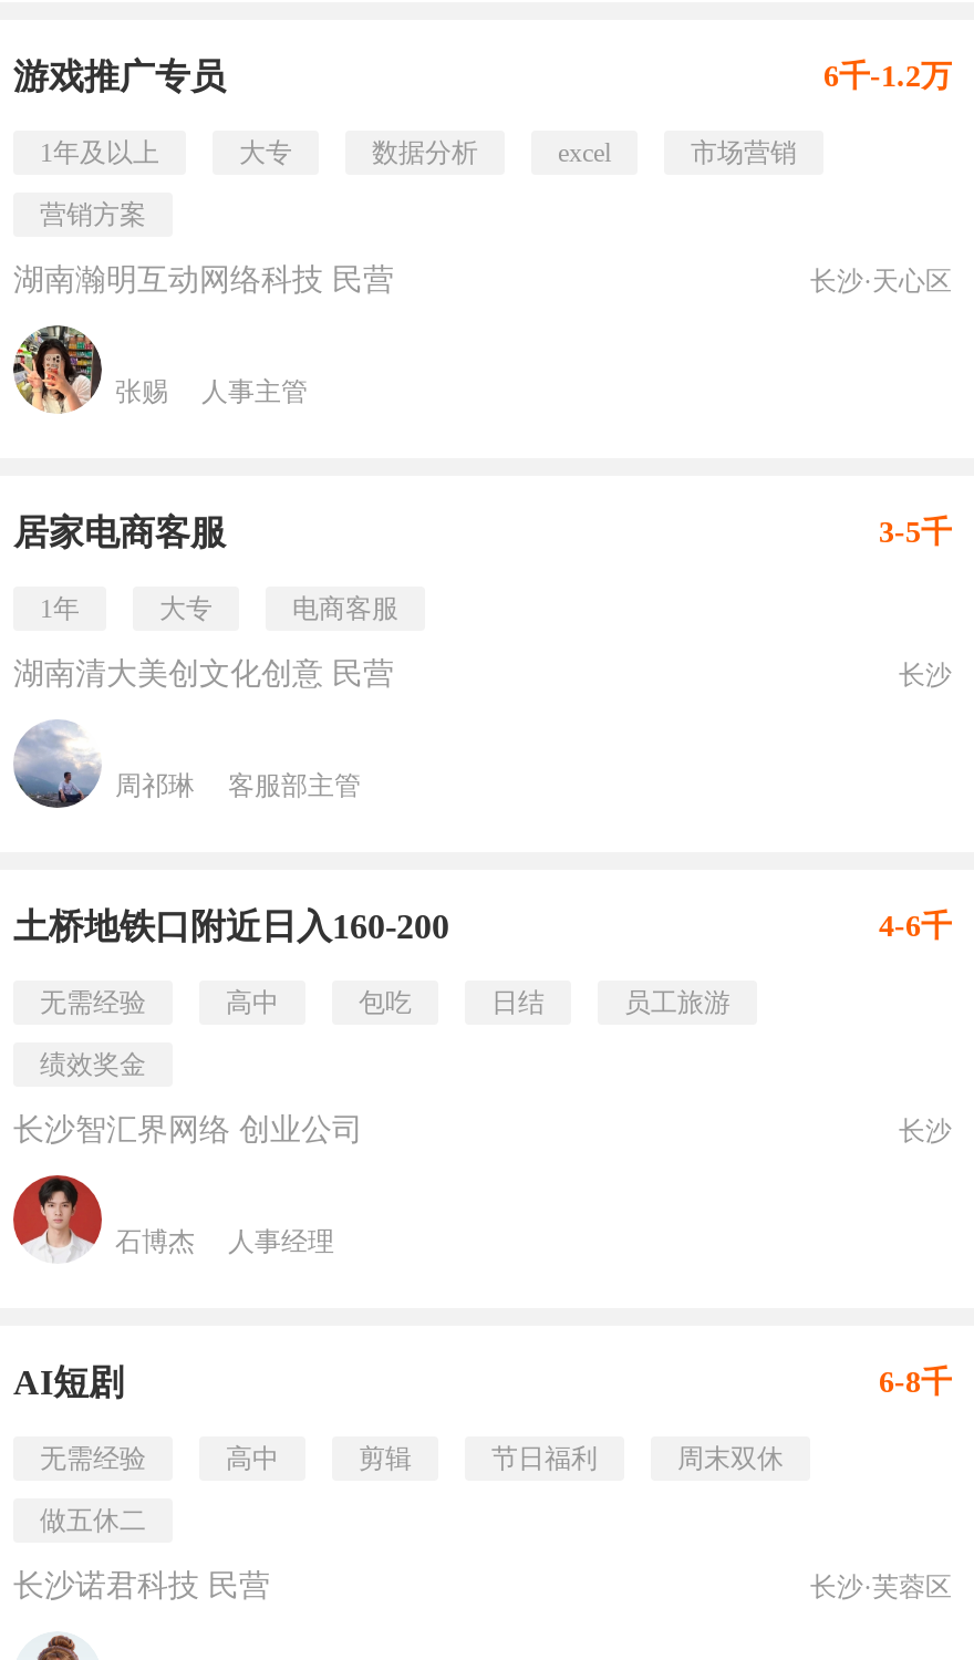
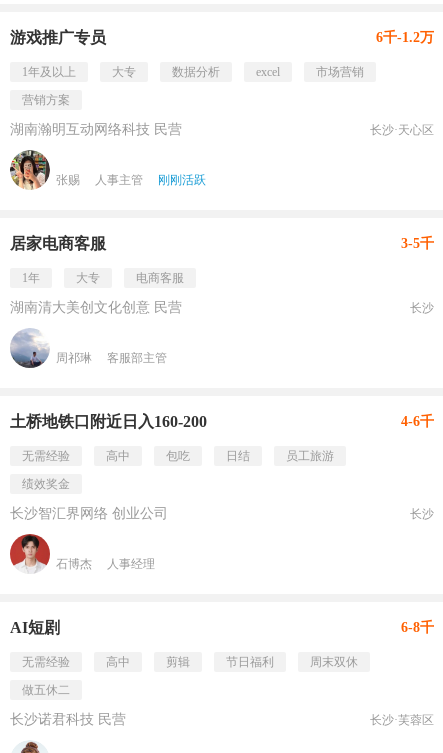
+ 刚刚活跃
